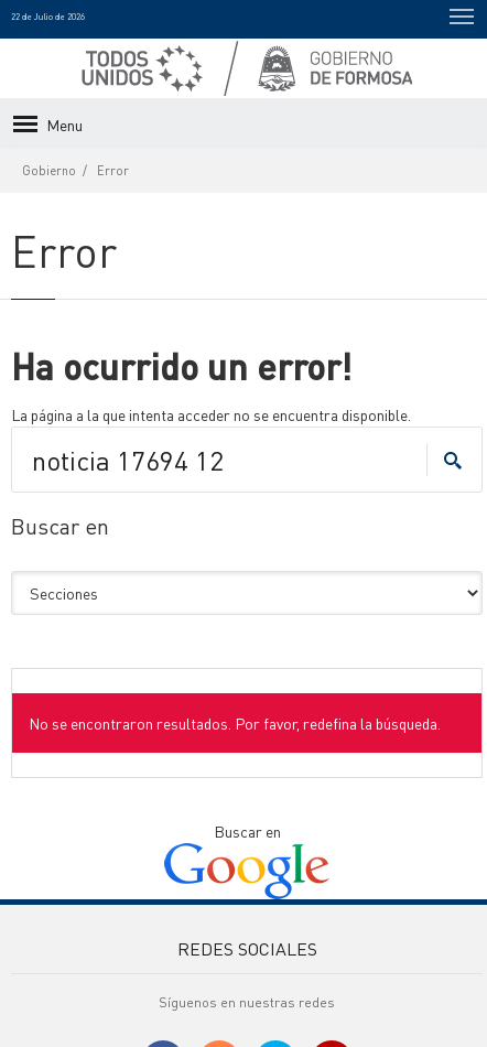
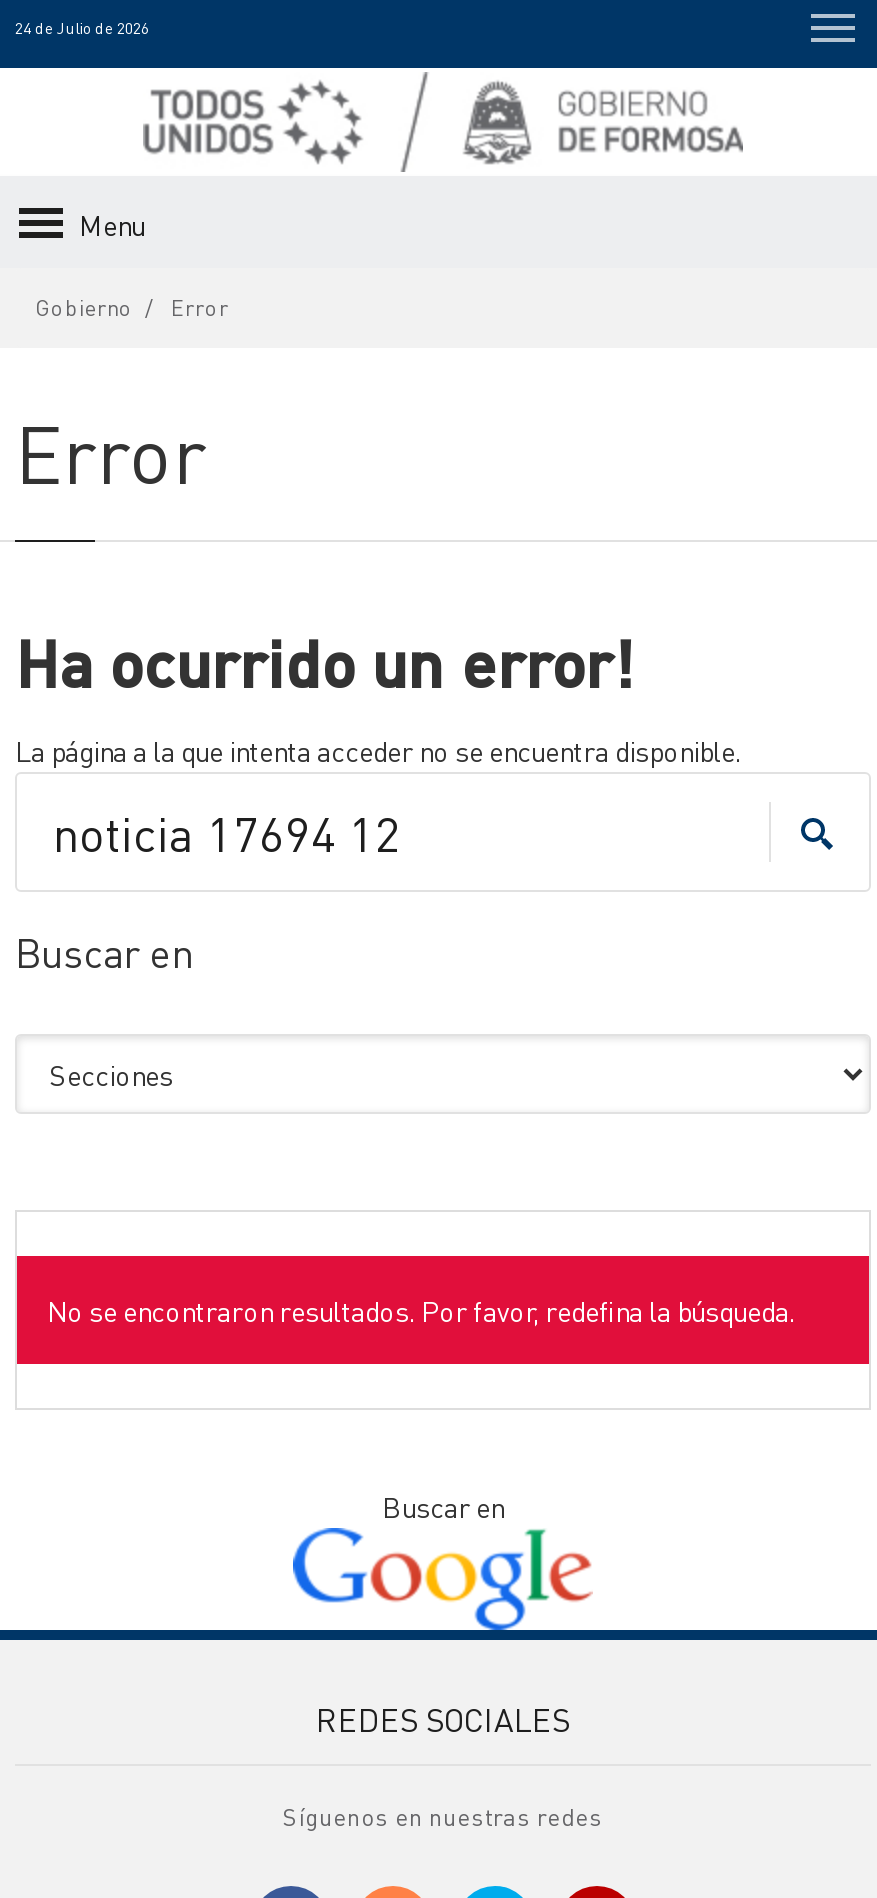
- 22 de Julio de 2026
+ 24 de Julio de 2026
